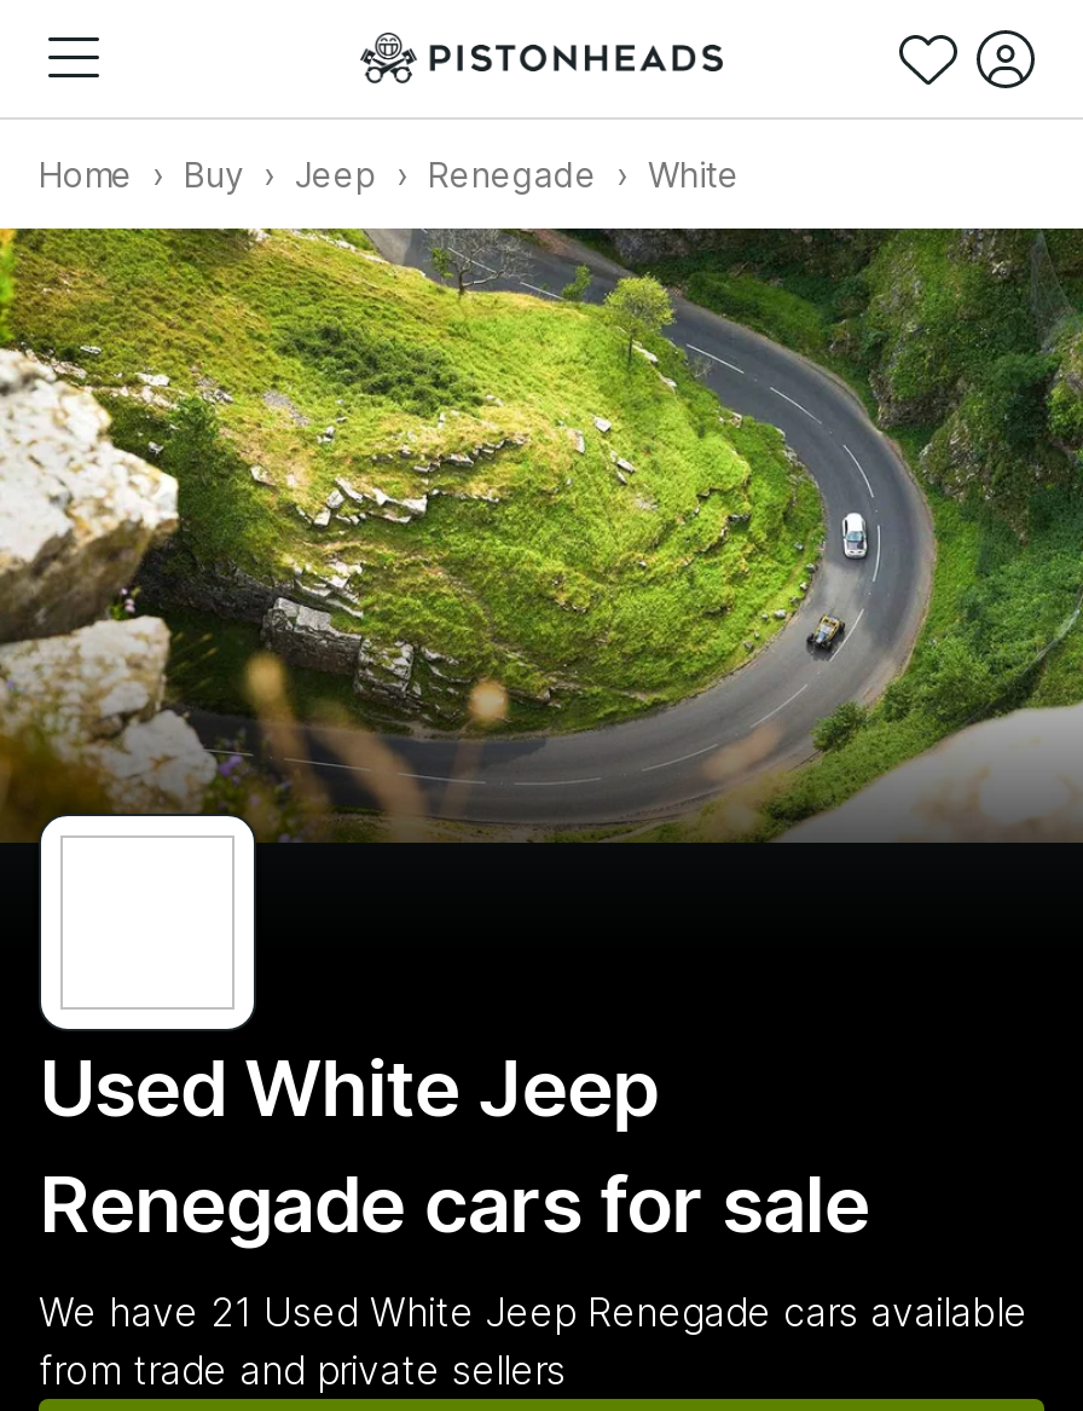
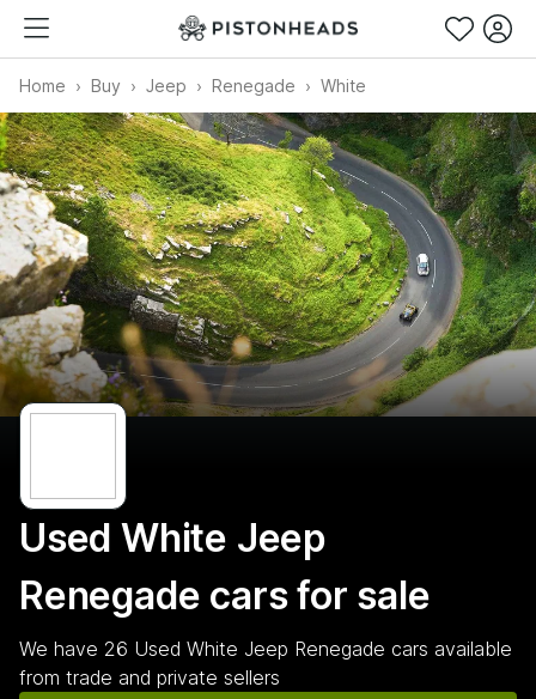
- We have 21 Used White Jeep Renegade cars available
+ We have 26 Used White Jeep Renegade cars available
